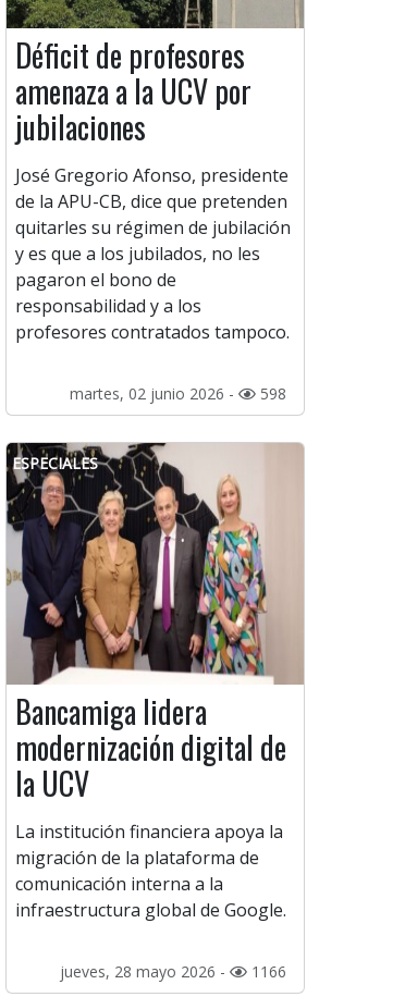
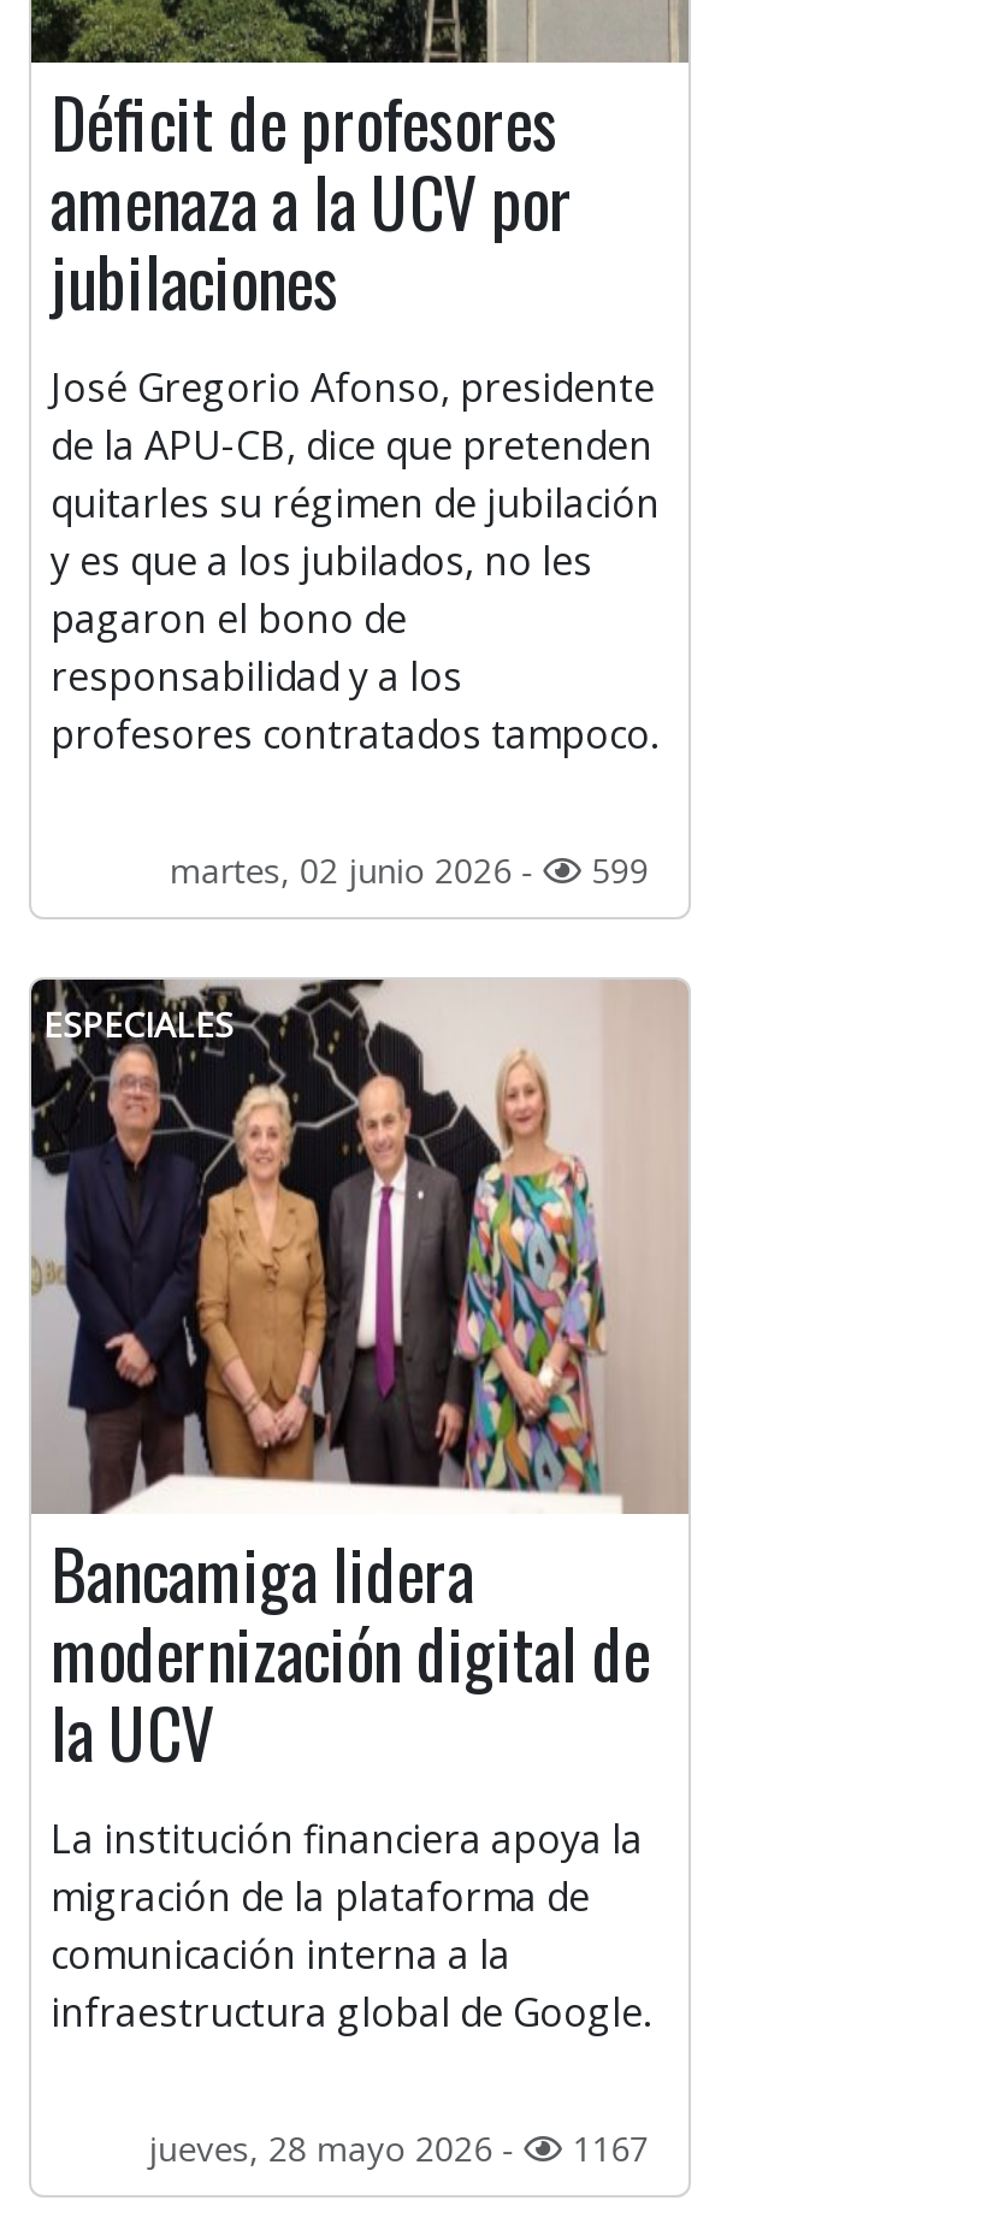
- martes, 02 junio 2026 - 598
+ martes, 02 junio 2026 - 599

- jueves, 28 mayo 2026 - 1166
+ jueves, 28 mayo 2026 - 1167
